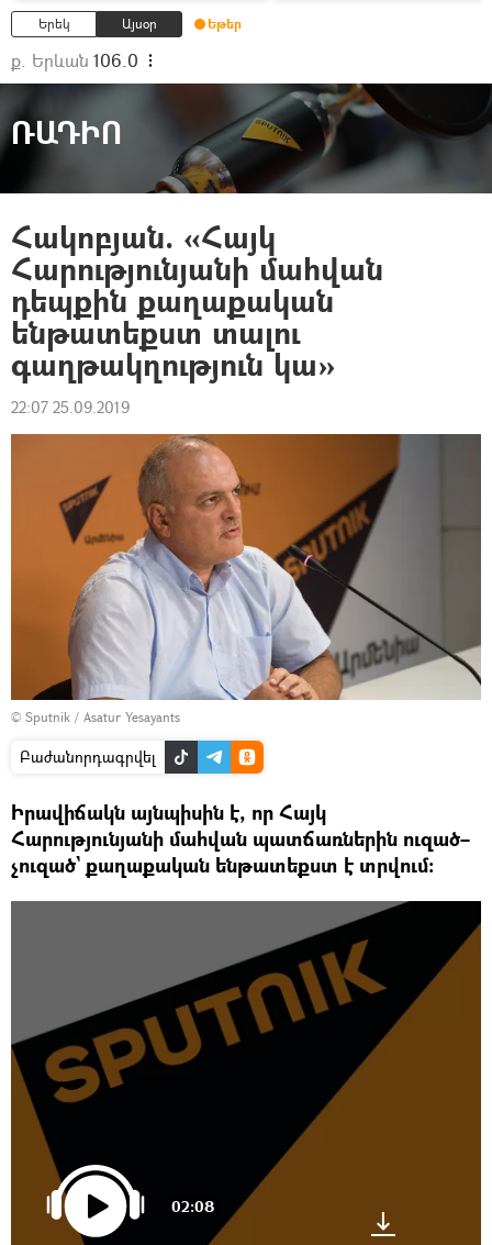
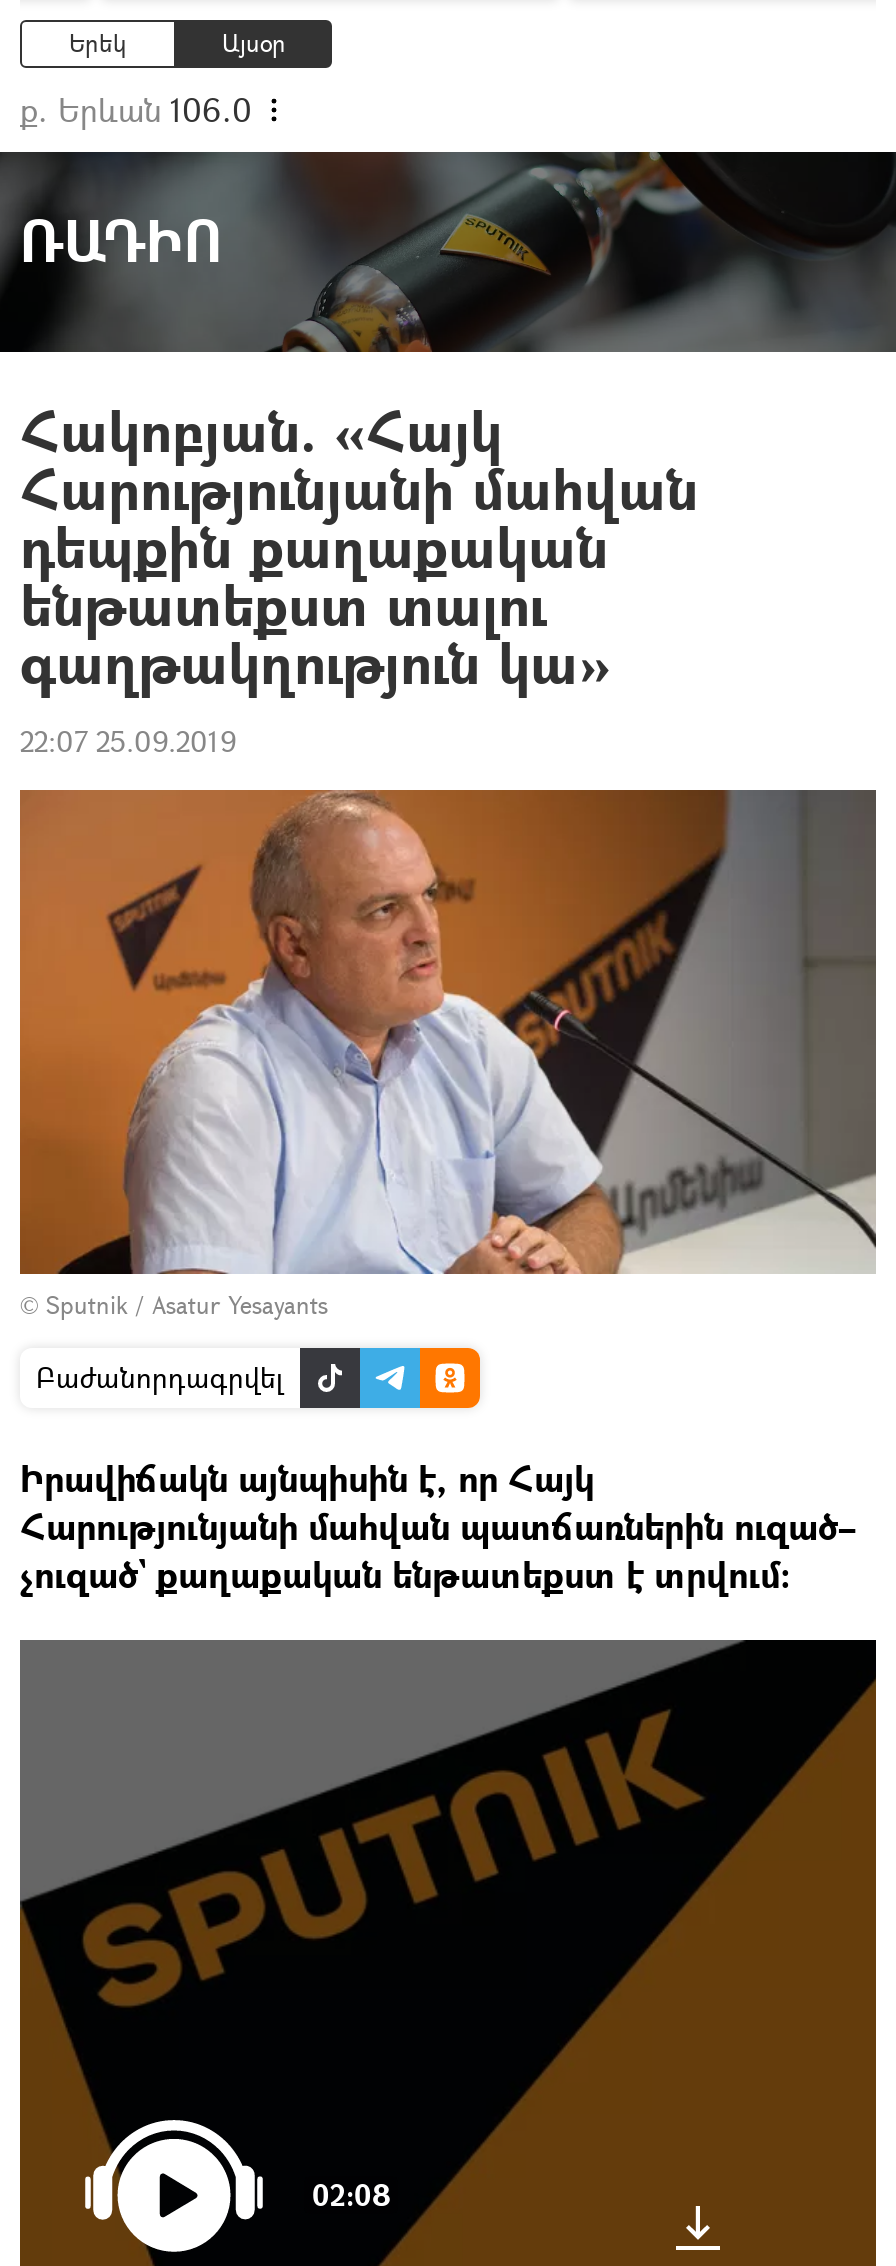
- Եթեր
